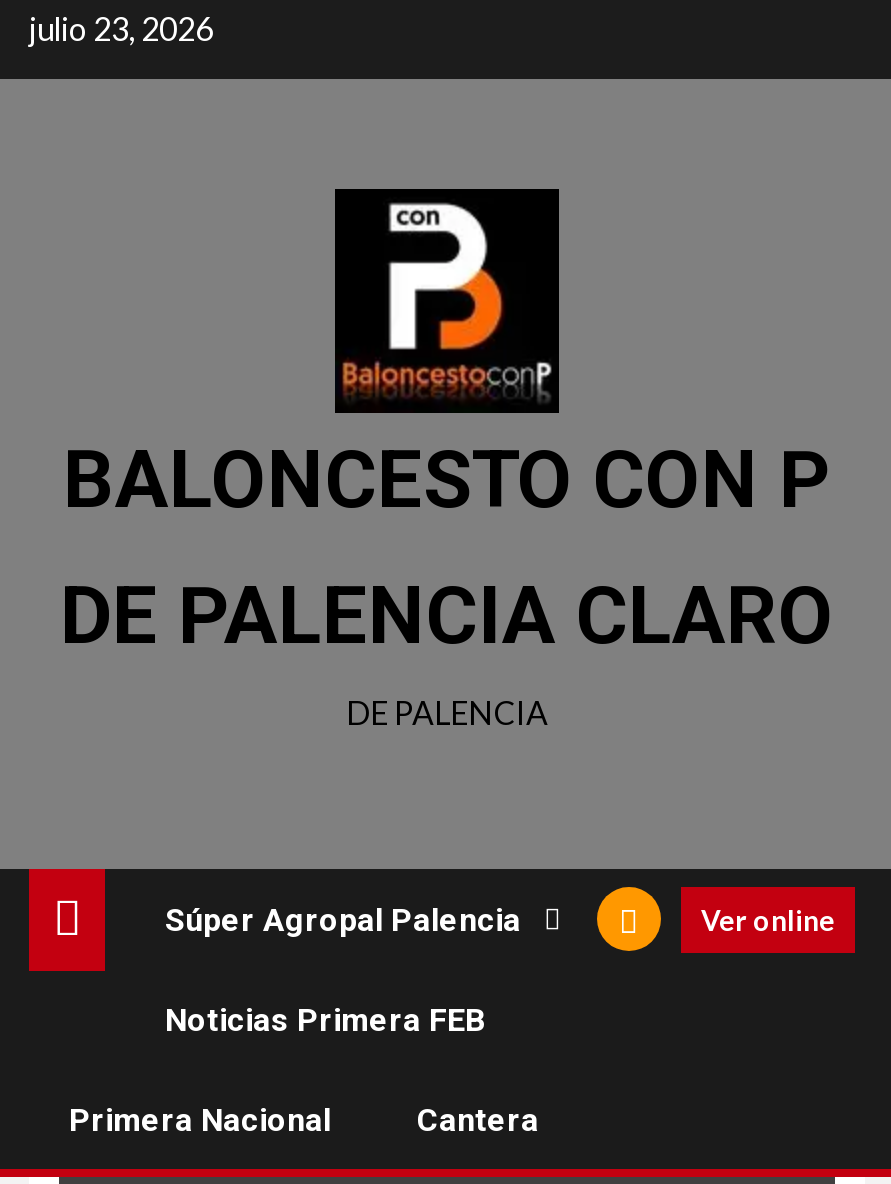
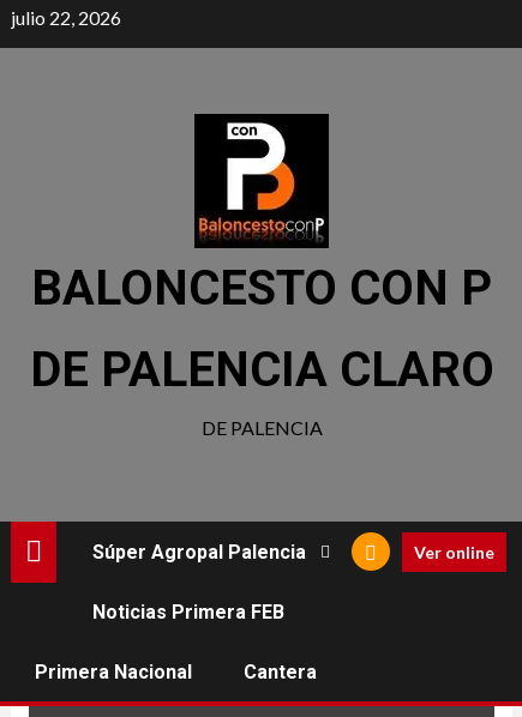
- julio 23, 2026
+ julio 22, 2026
